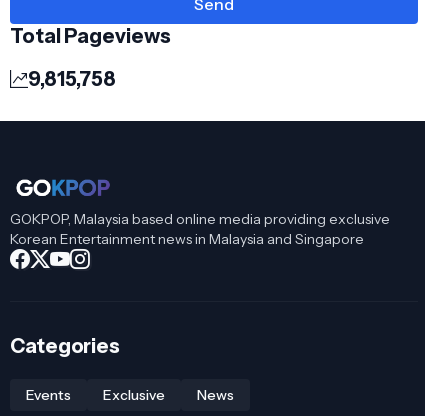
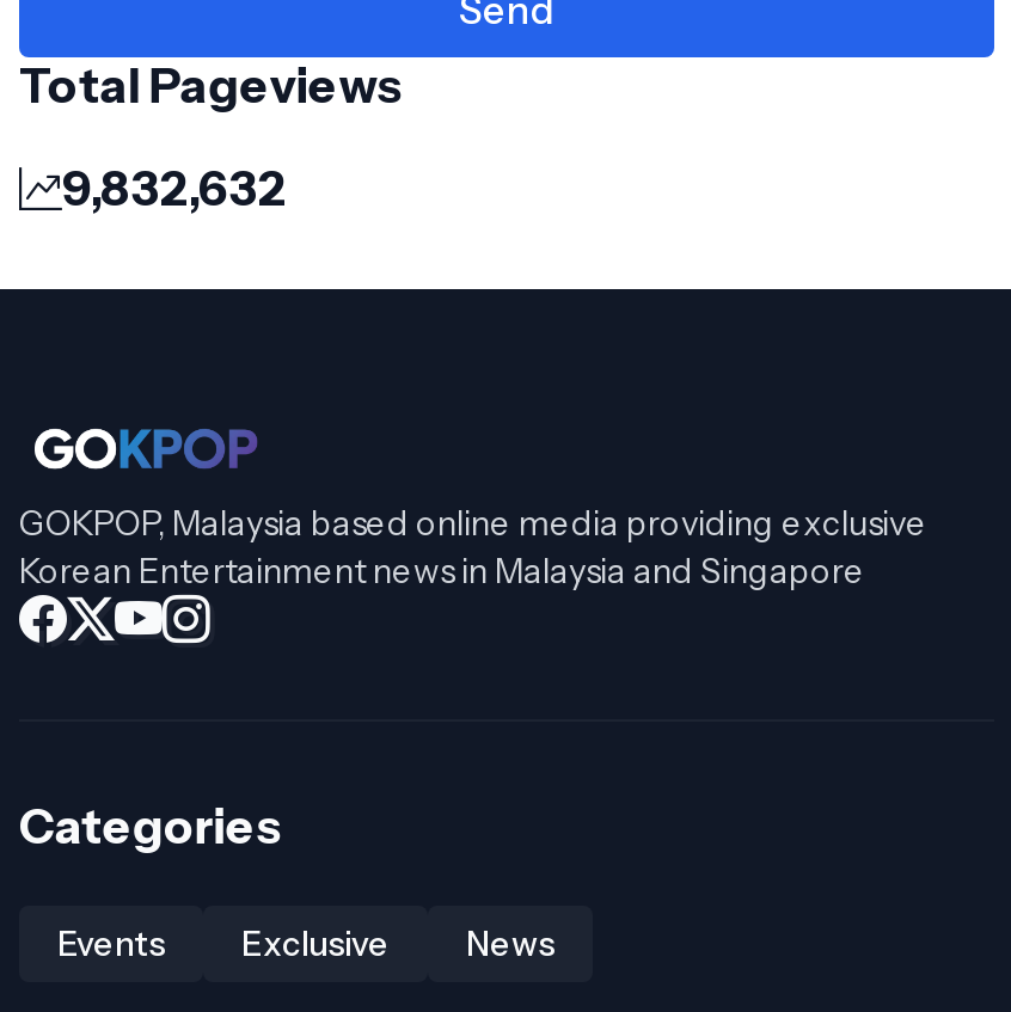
- 9,815,758
+ 9,832,632
